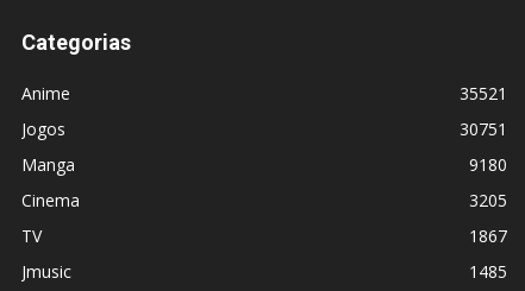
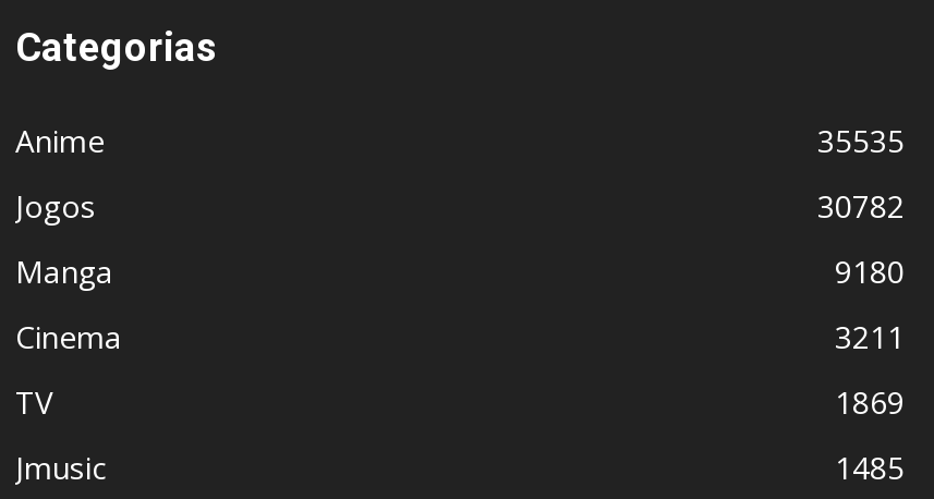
- 35521
+ 35535

- 30751
+ 30782

- 3205
+ 3211

- 1867
+ 1869
